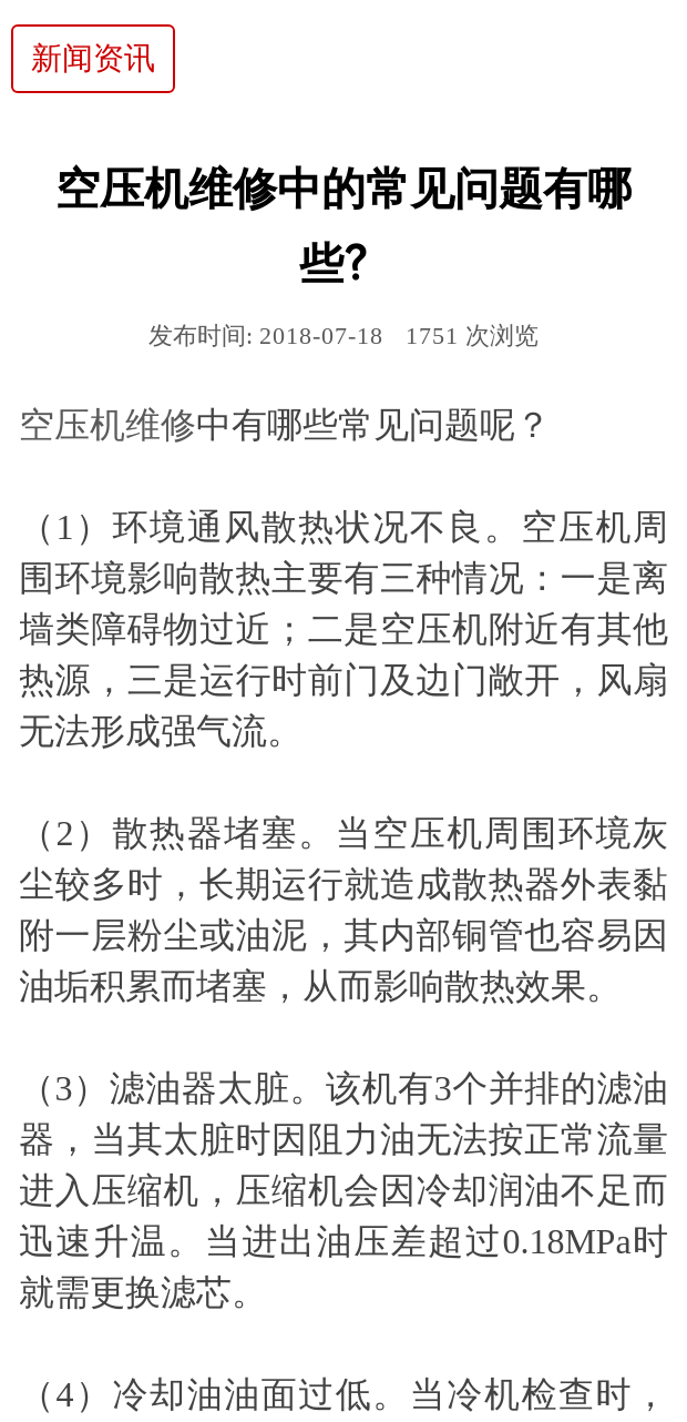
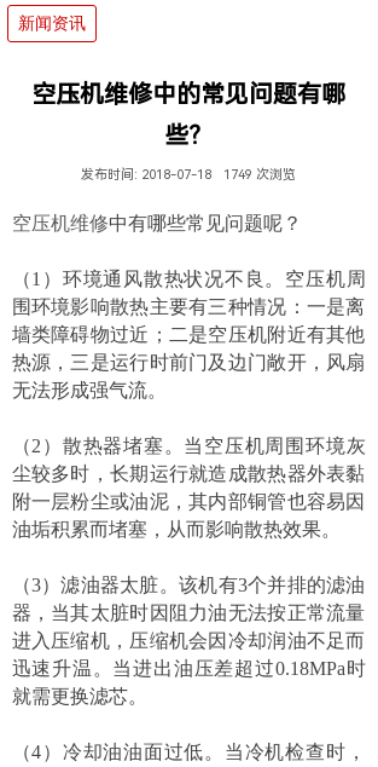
- 发布时间: 2018-07-18 1751次浏览
+ 发布时间: 2018-07-18 1749次浏览
